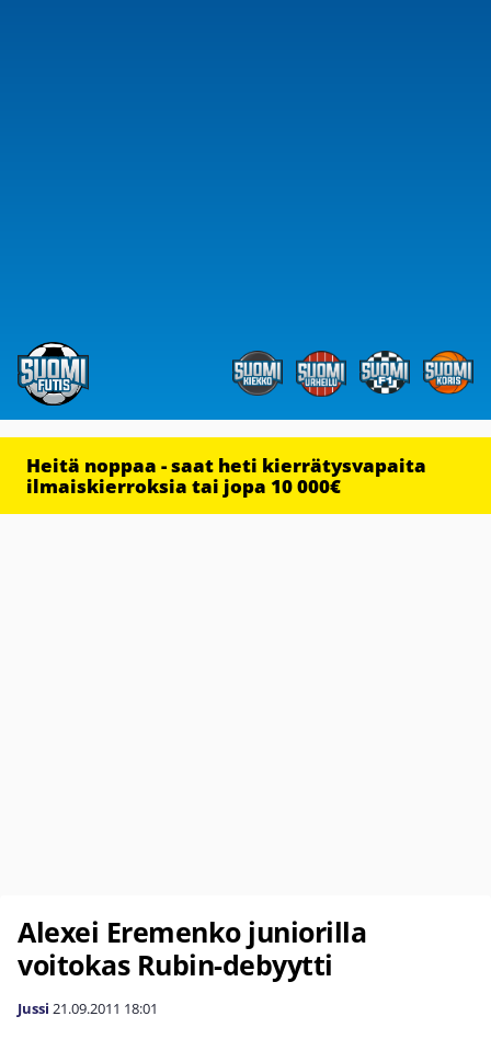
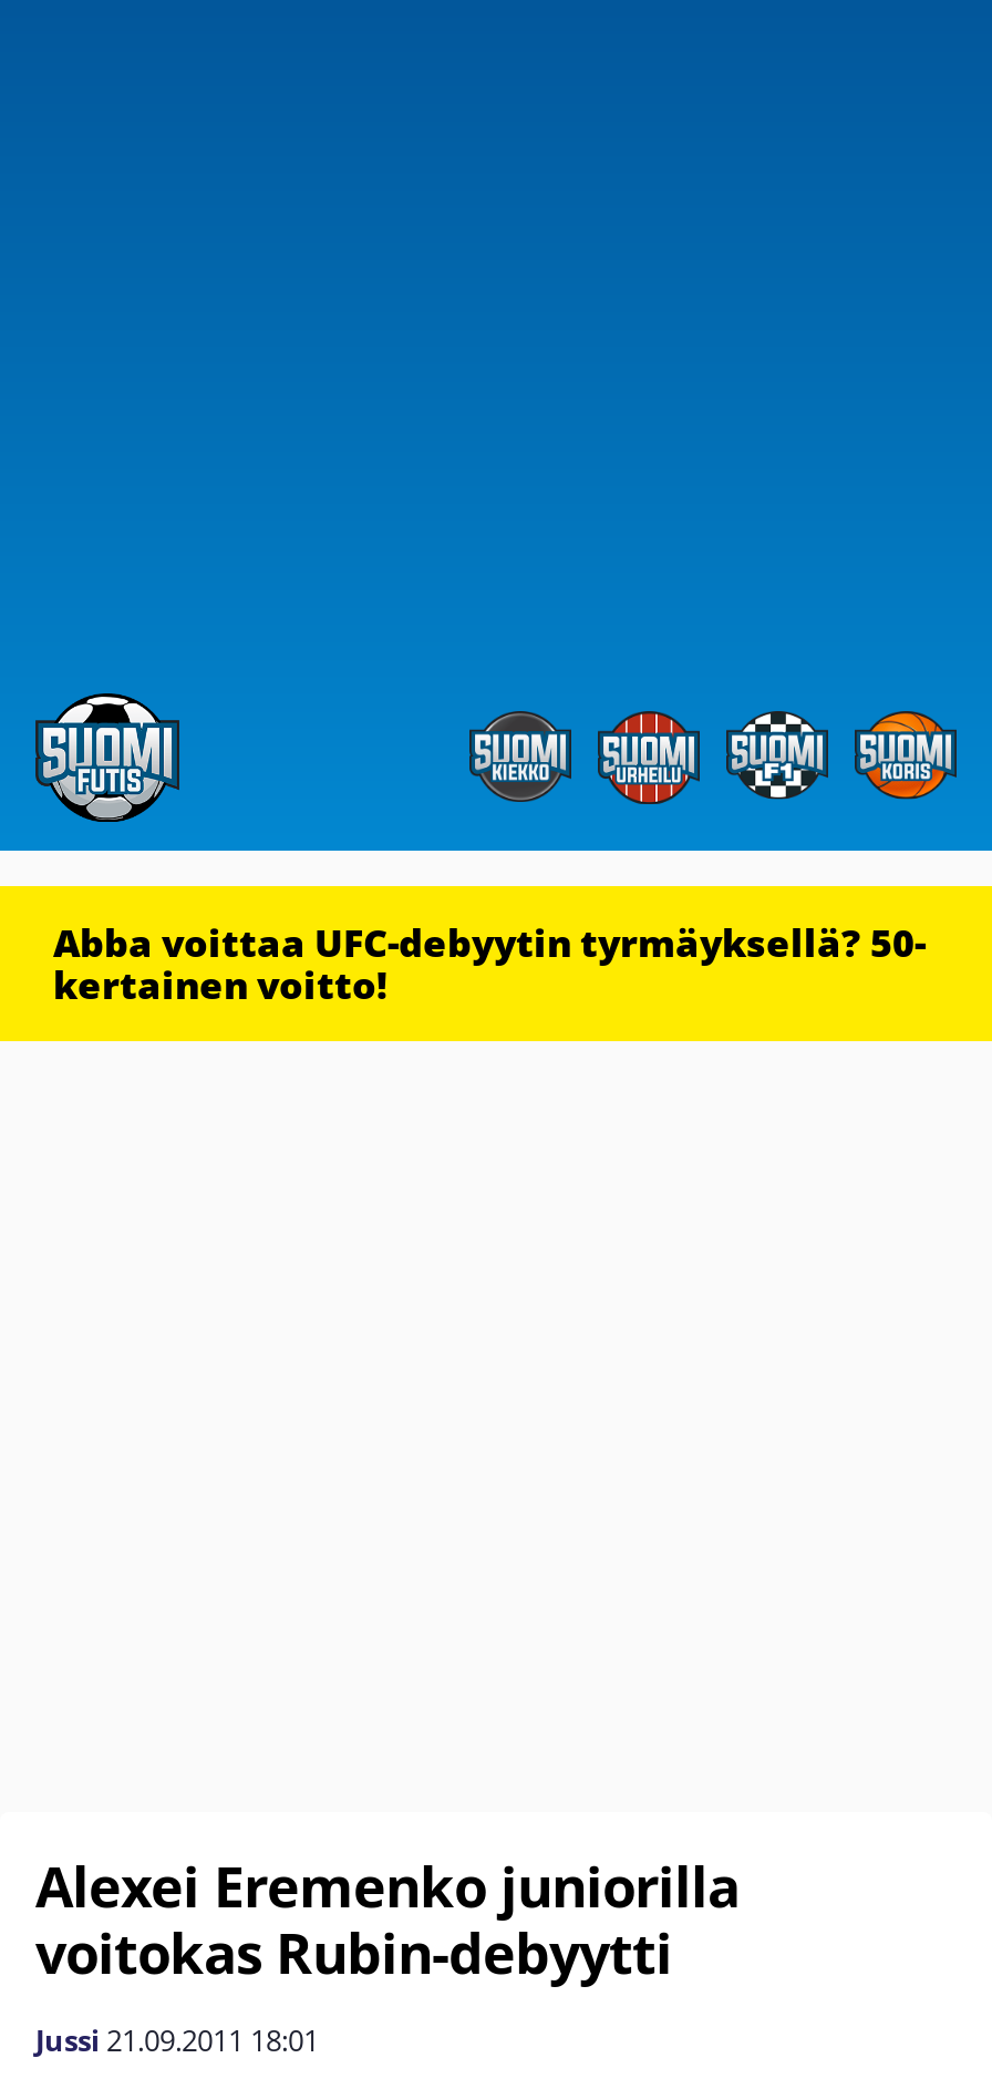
- Heitä noppaa - saat heti kierrätysvapaita
- ilmaiskierroksia tai jopa 10 000€
+ Abba voittaa UFC-debyytin tyrmäyksellä? 50-
+ kertainen voitto!
